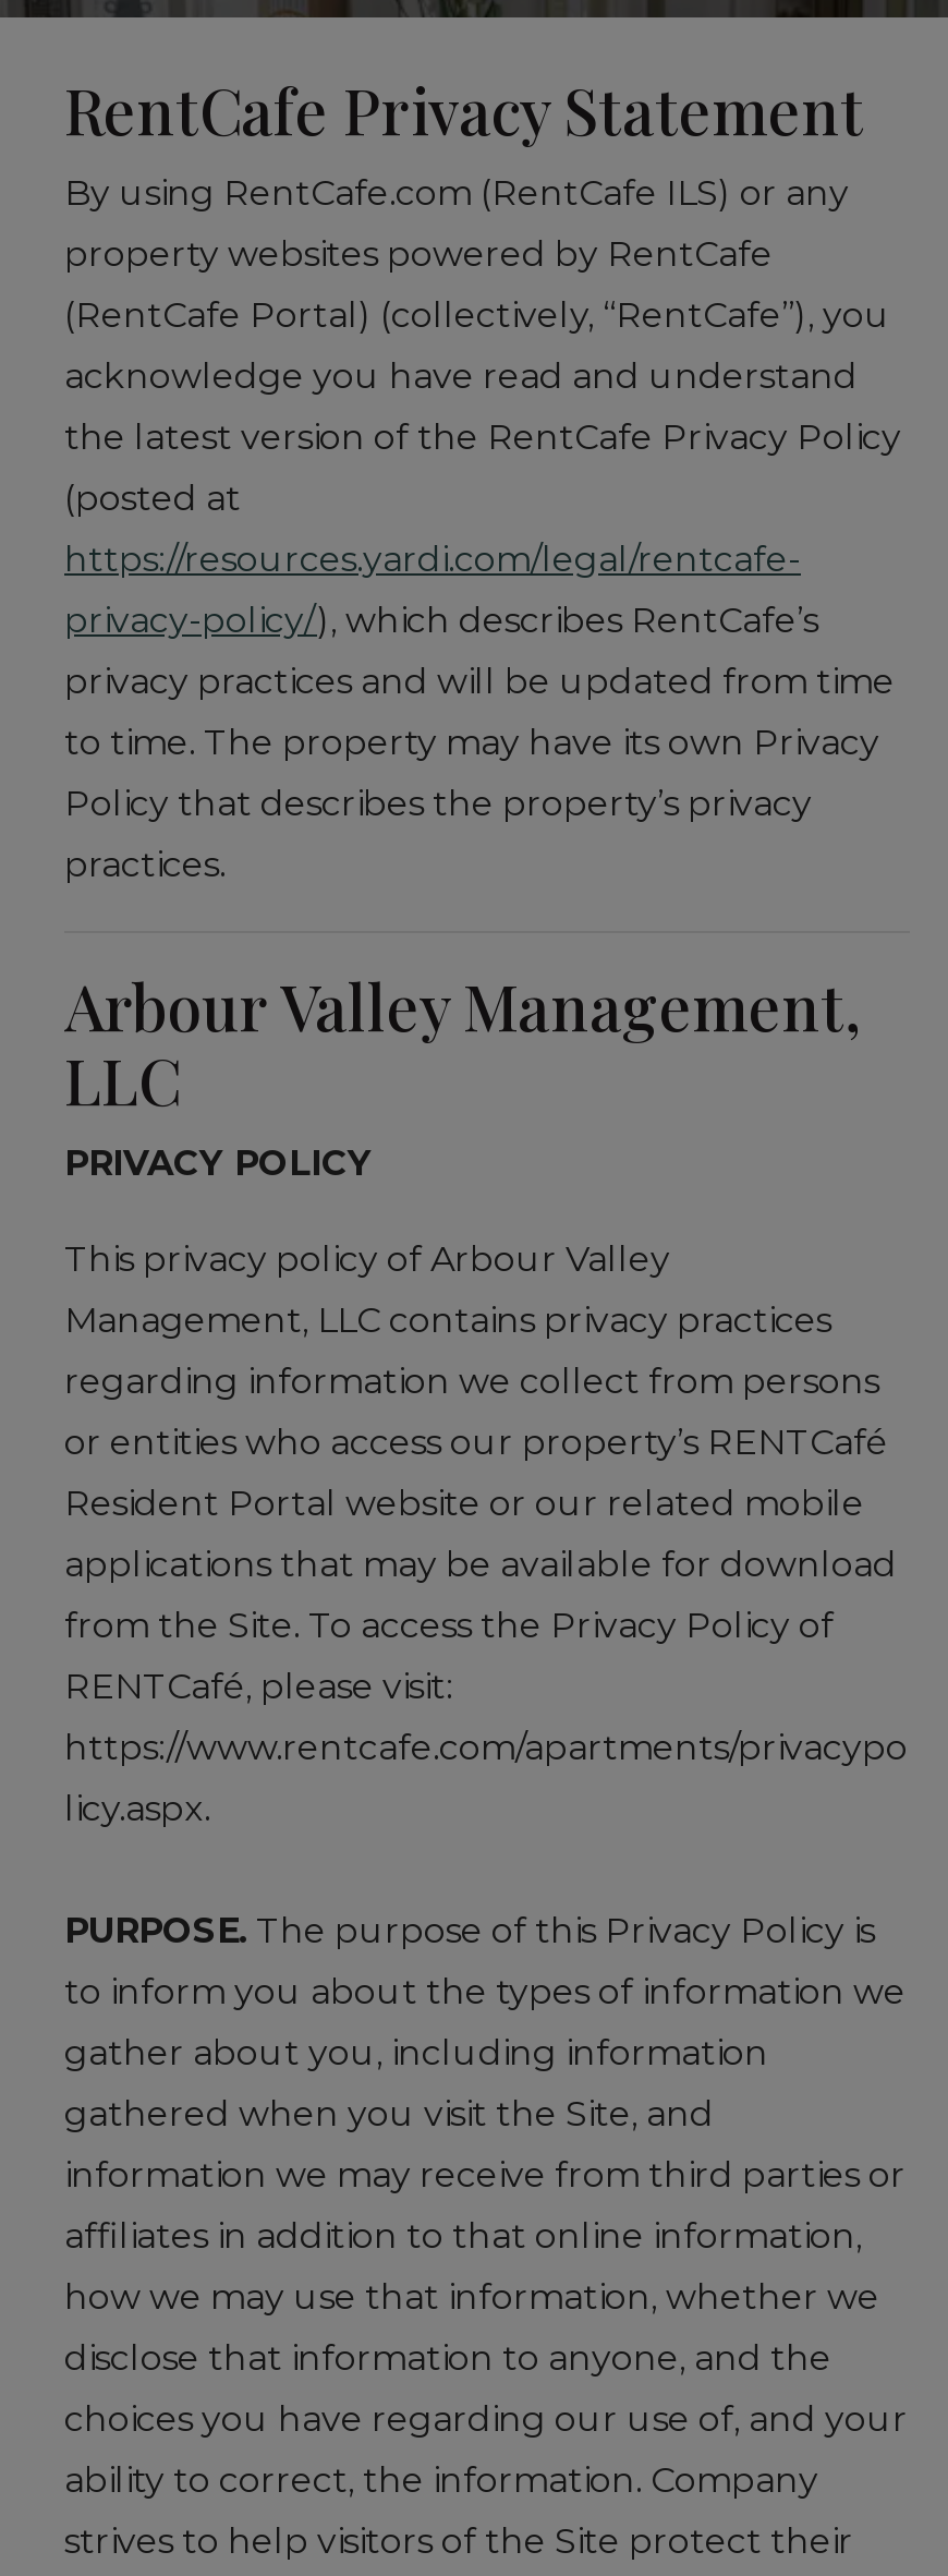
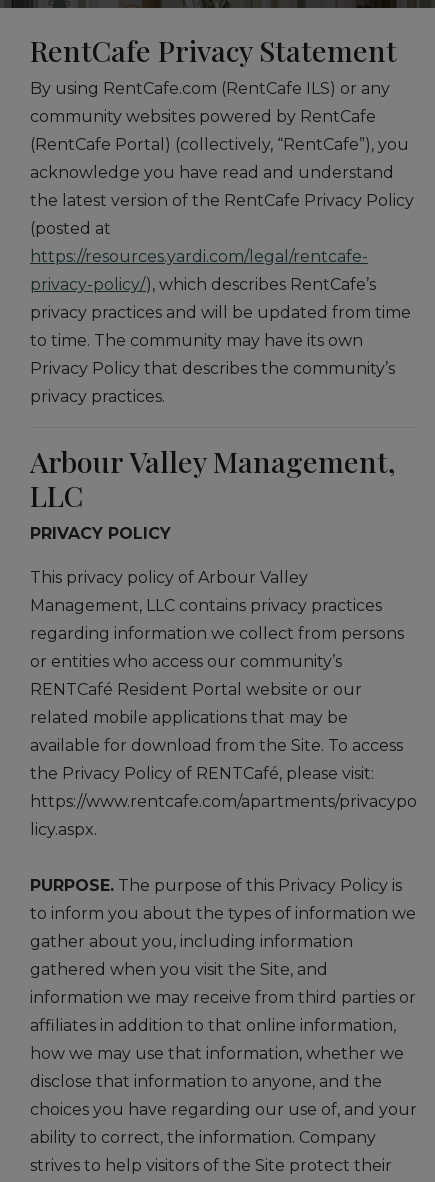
- property websites powered by RentCafe
+ community websites powered by RentCafe

- to time. The property may have its own Privacy
+ to time. The community may have its own

- Policy that describes the property’s privacy
+ Privacy Policy that describes the community’s

- practices.
+ privacy practices.

- or entities who access our property’s RENTCafé
+ or entities who access our community’s

- Resident Portal website or our related mobile
+ RENTCafé Resident Portal website or our

- applications that may be available for download
+ related mobile applications that may be

- from the Site. To access the Privacy Policy of
+ available for download from the Site. To access

- RENTCafé, please visit:
+ the Privacy Policy of RENTCafé, please visit:
